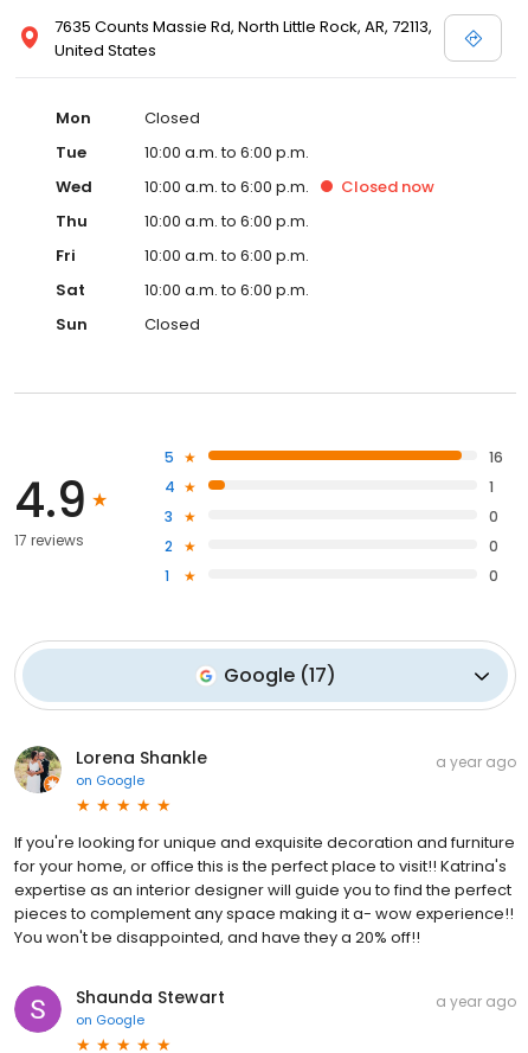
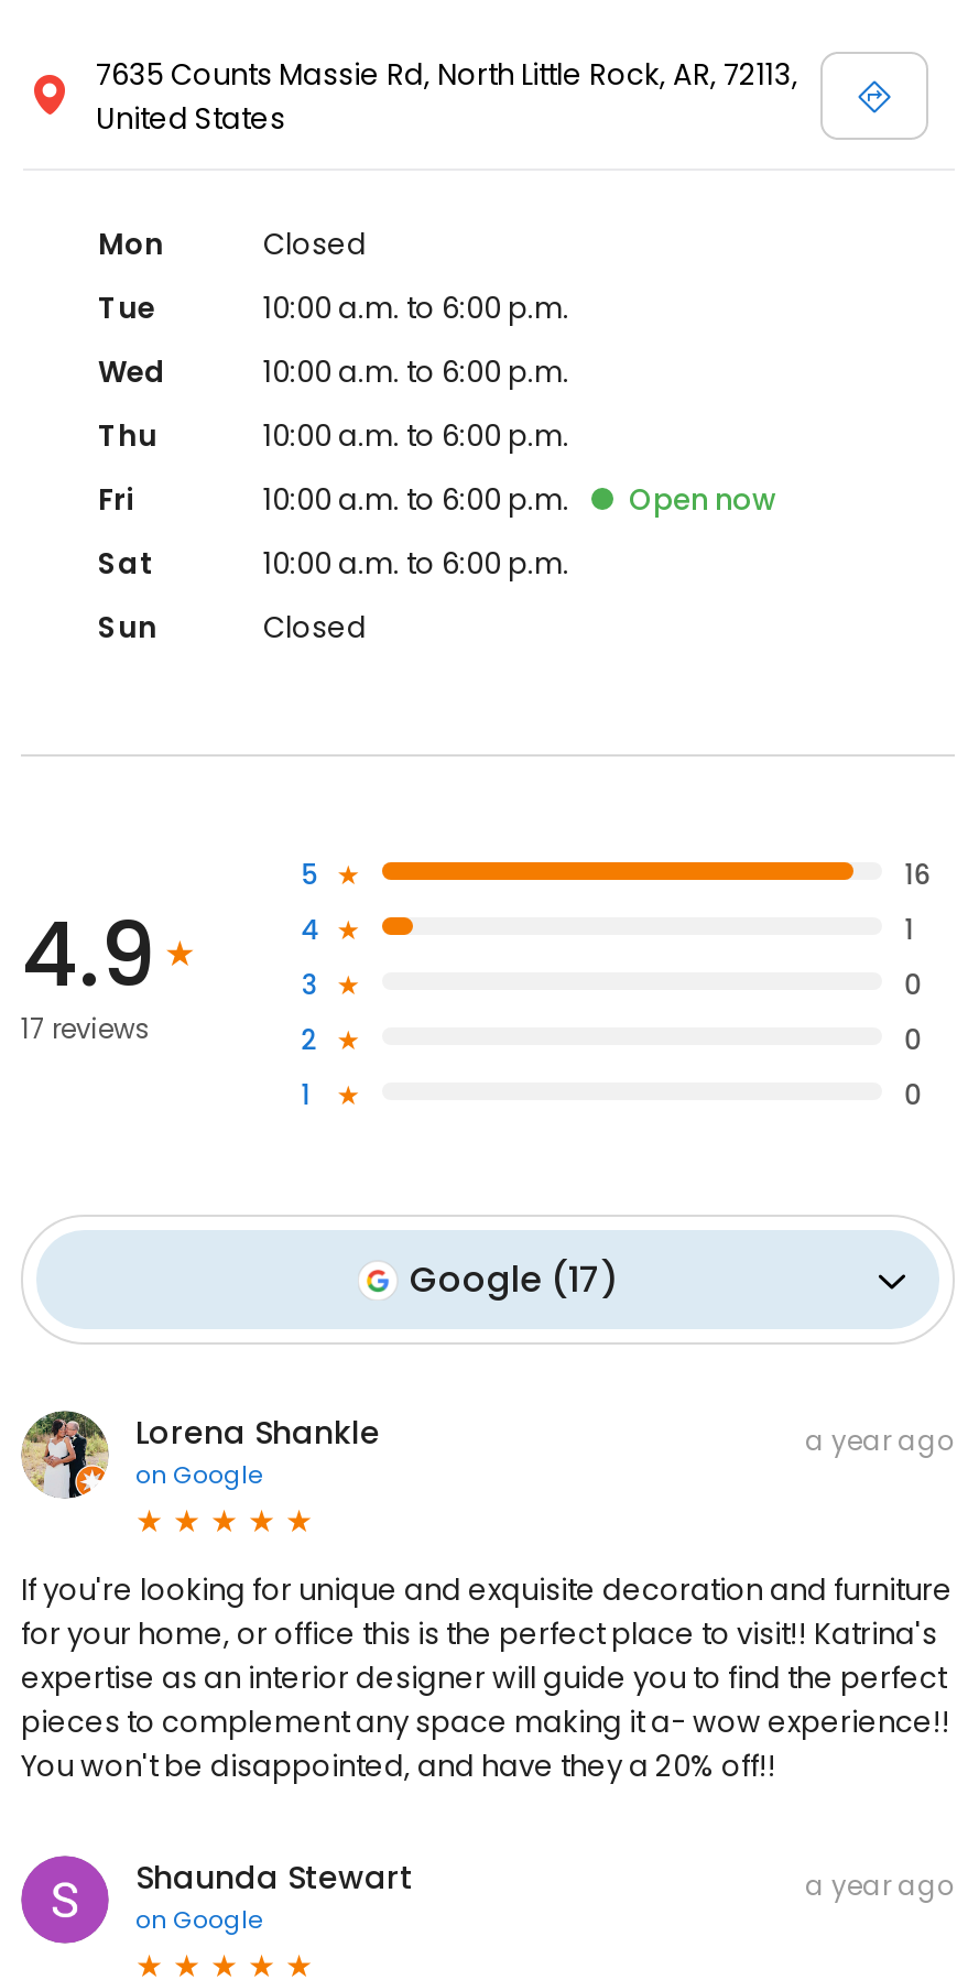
- Closed now

+ Open now
